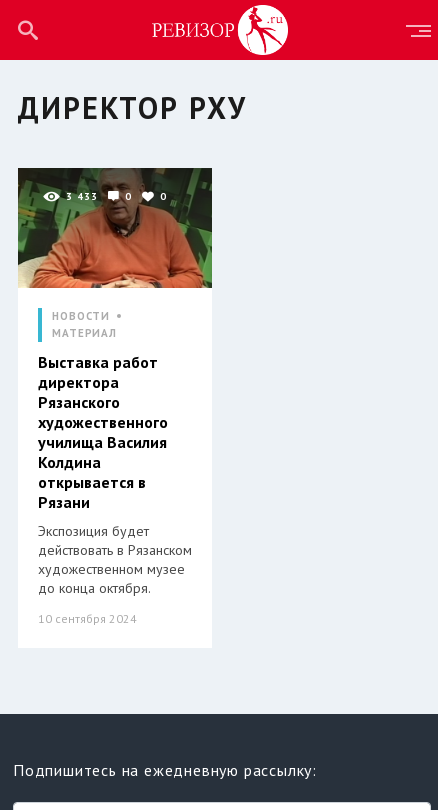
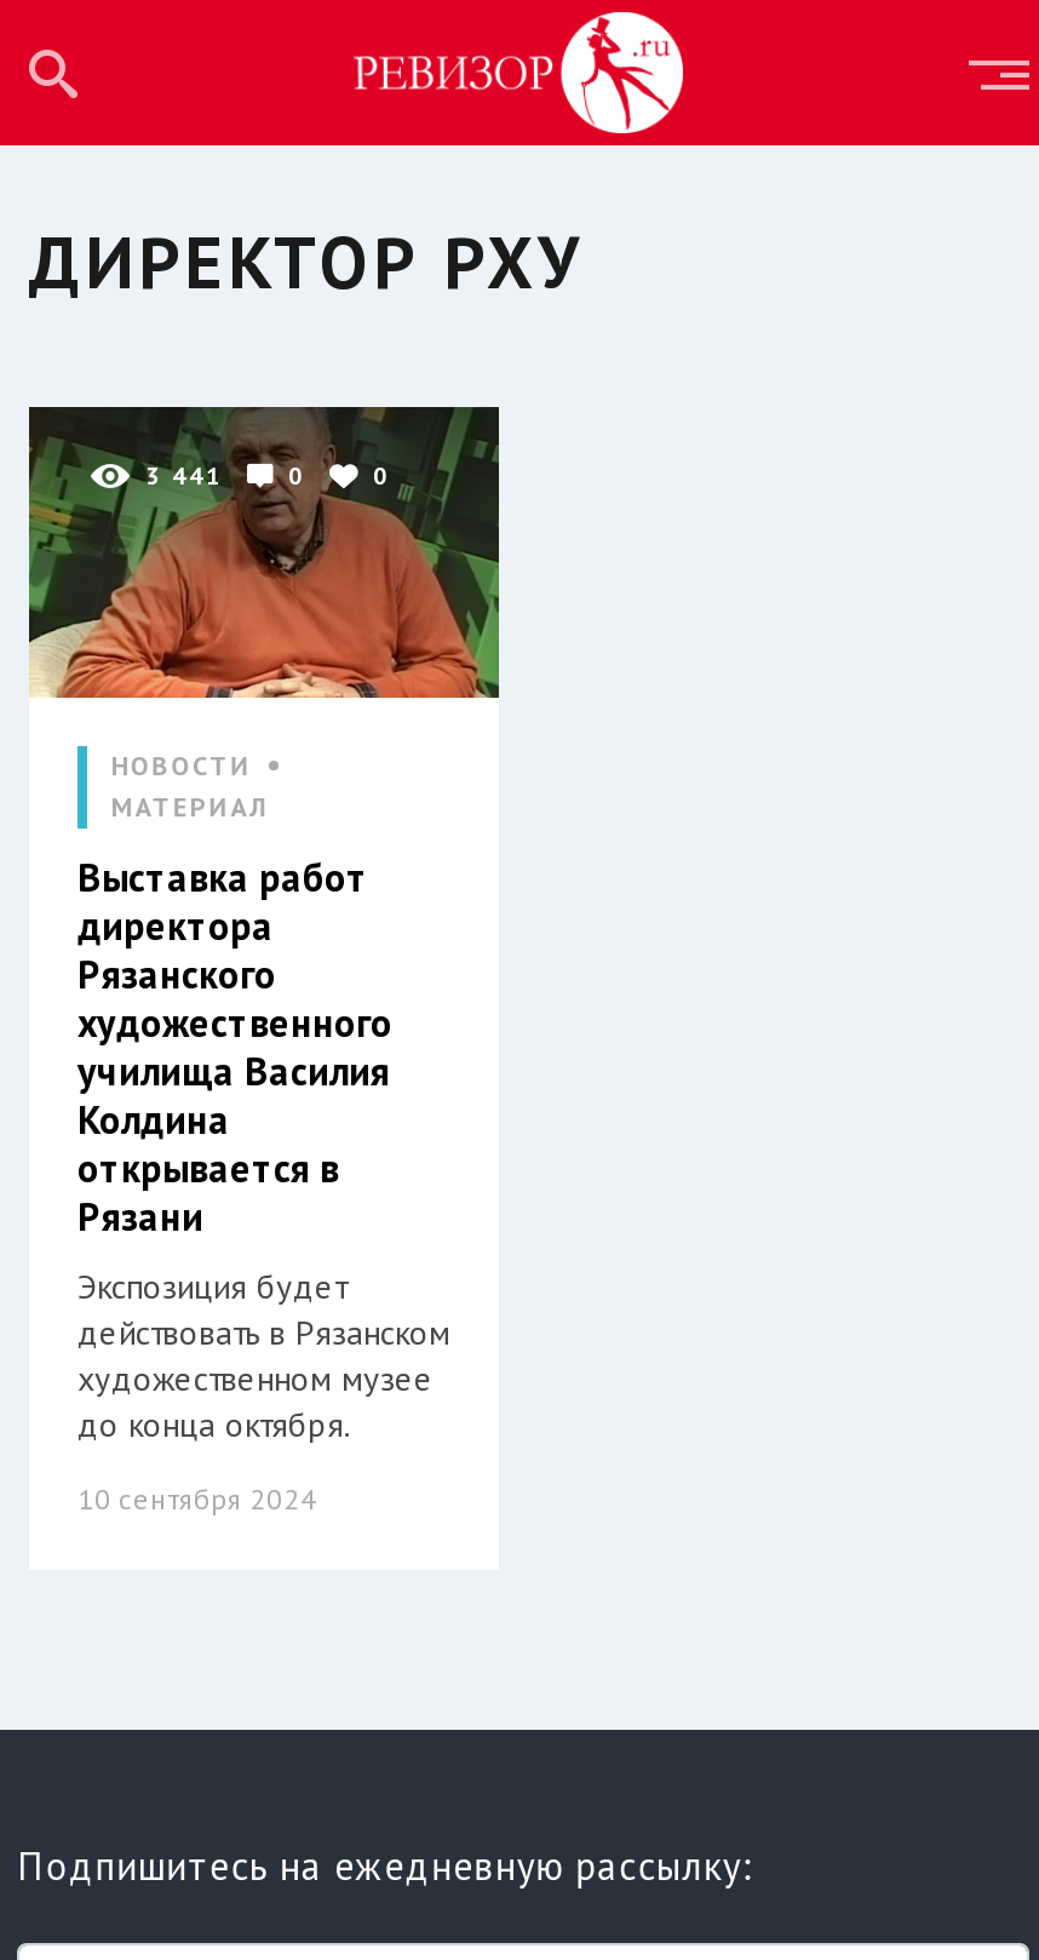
- 3 433
+ 3 441
